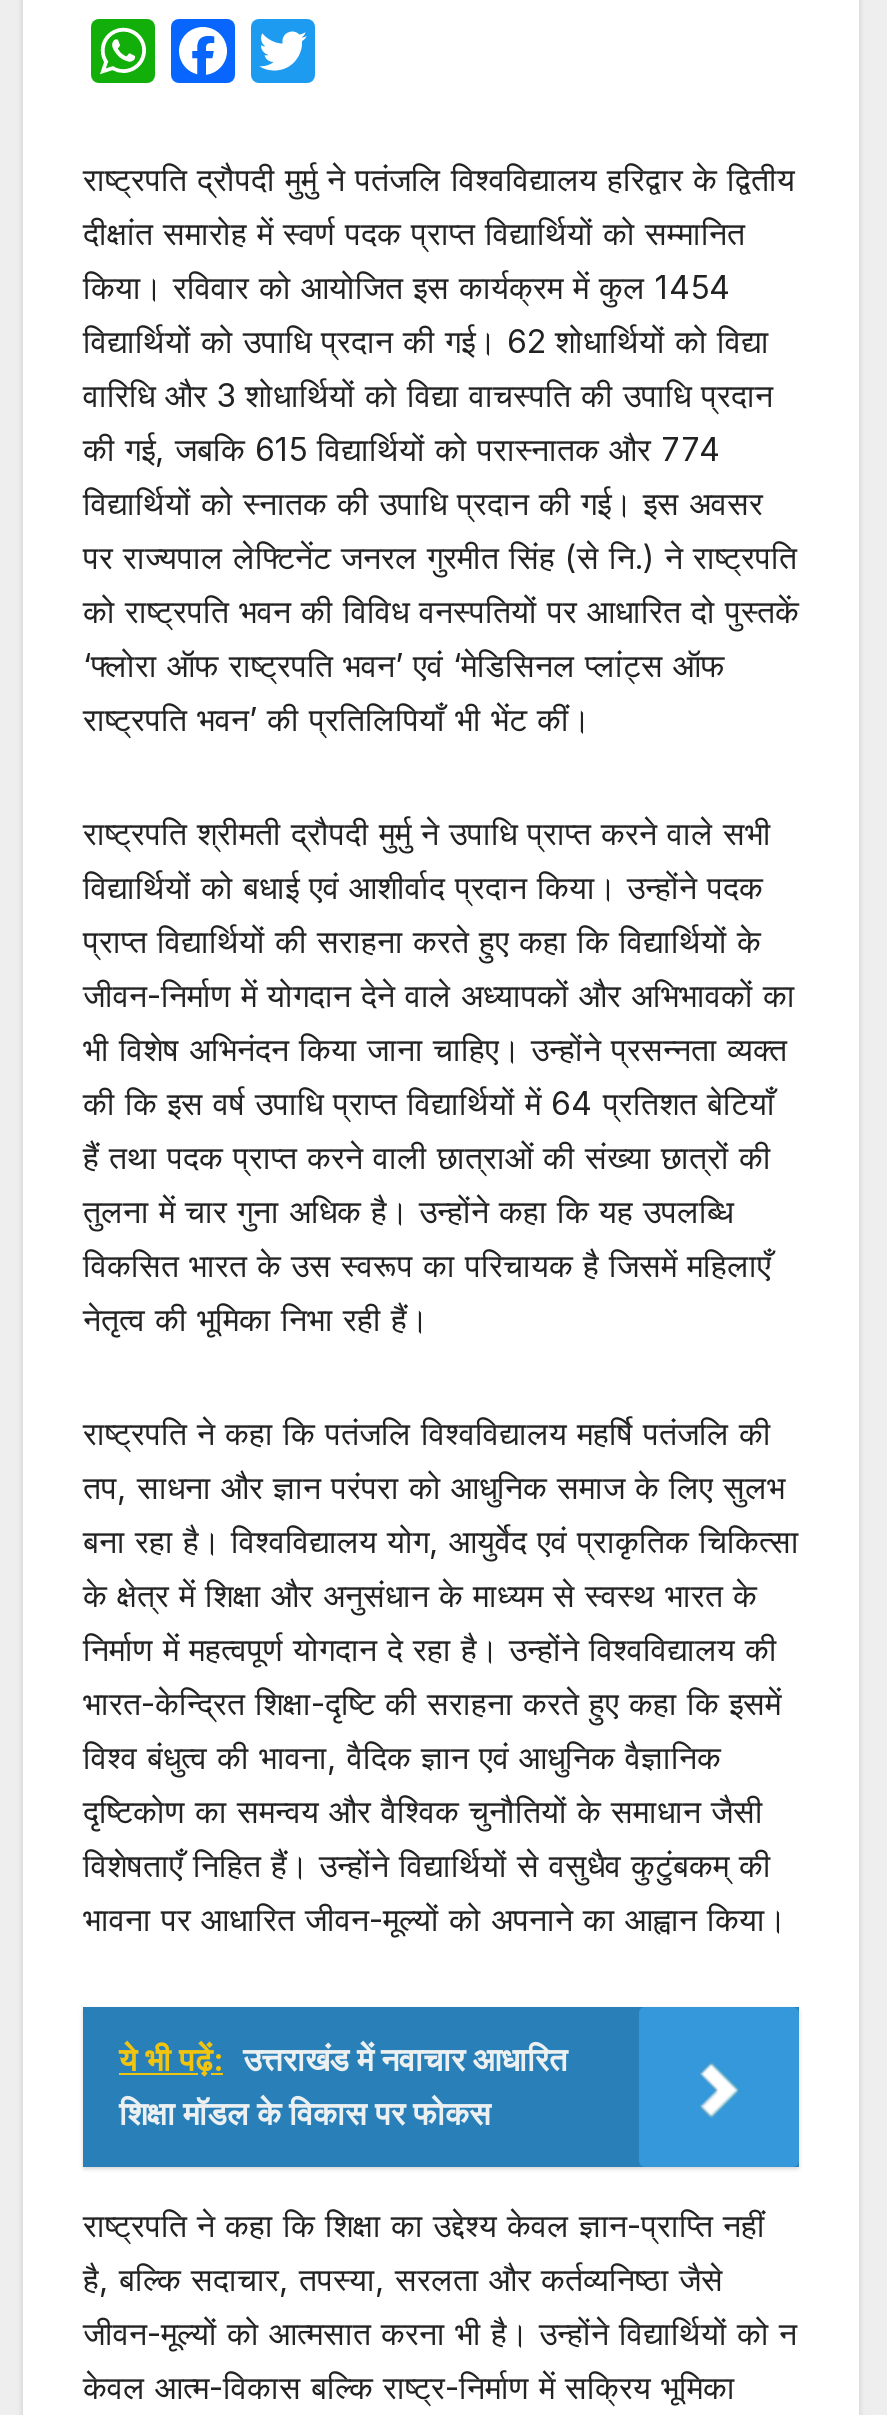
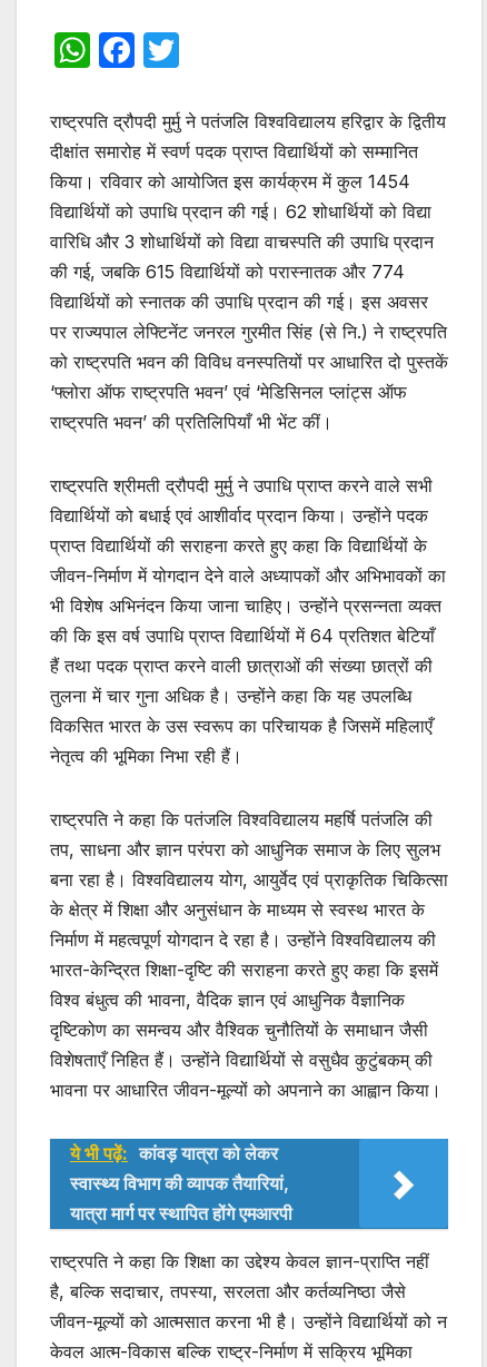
- ये भी पढ़ें: उत्तराखंड में नवाचार आधारित
- शिक्षा मॉडल के विकास पर फोकस
+ ये भी पढ़ें: कांवड़ यात्रा को लेकर
+ स्वास्थ्य विभाग की व्यापक तैयारियां,
+ यात्रा मार्ग पर स्थापित होंगे एमआरपी
